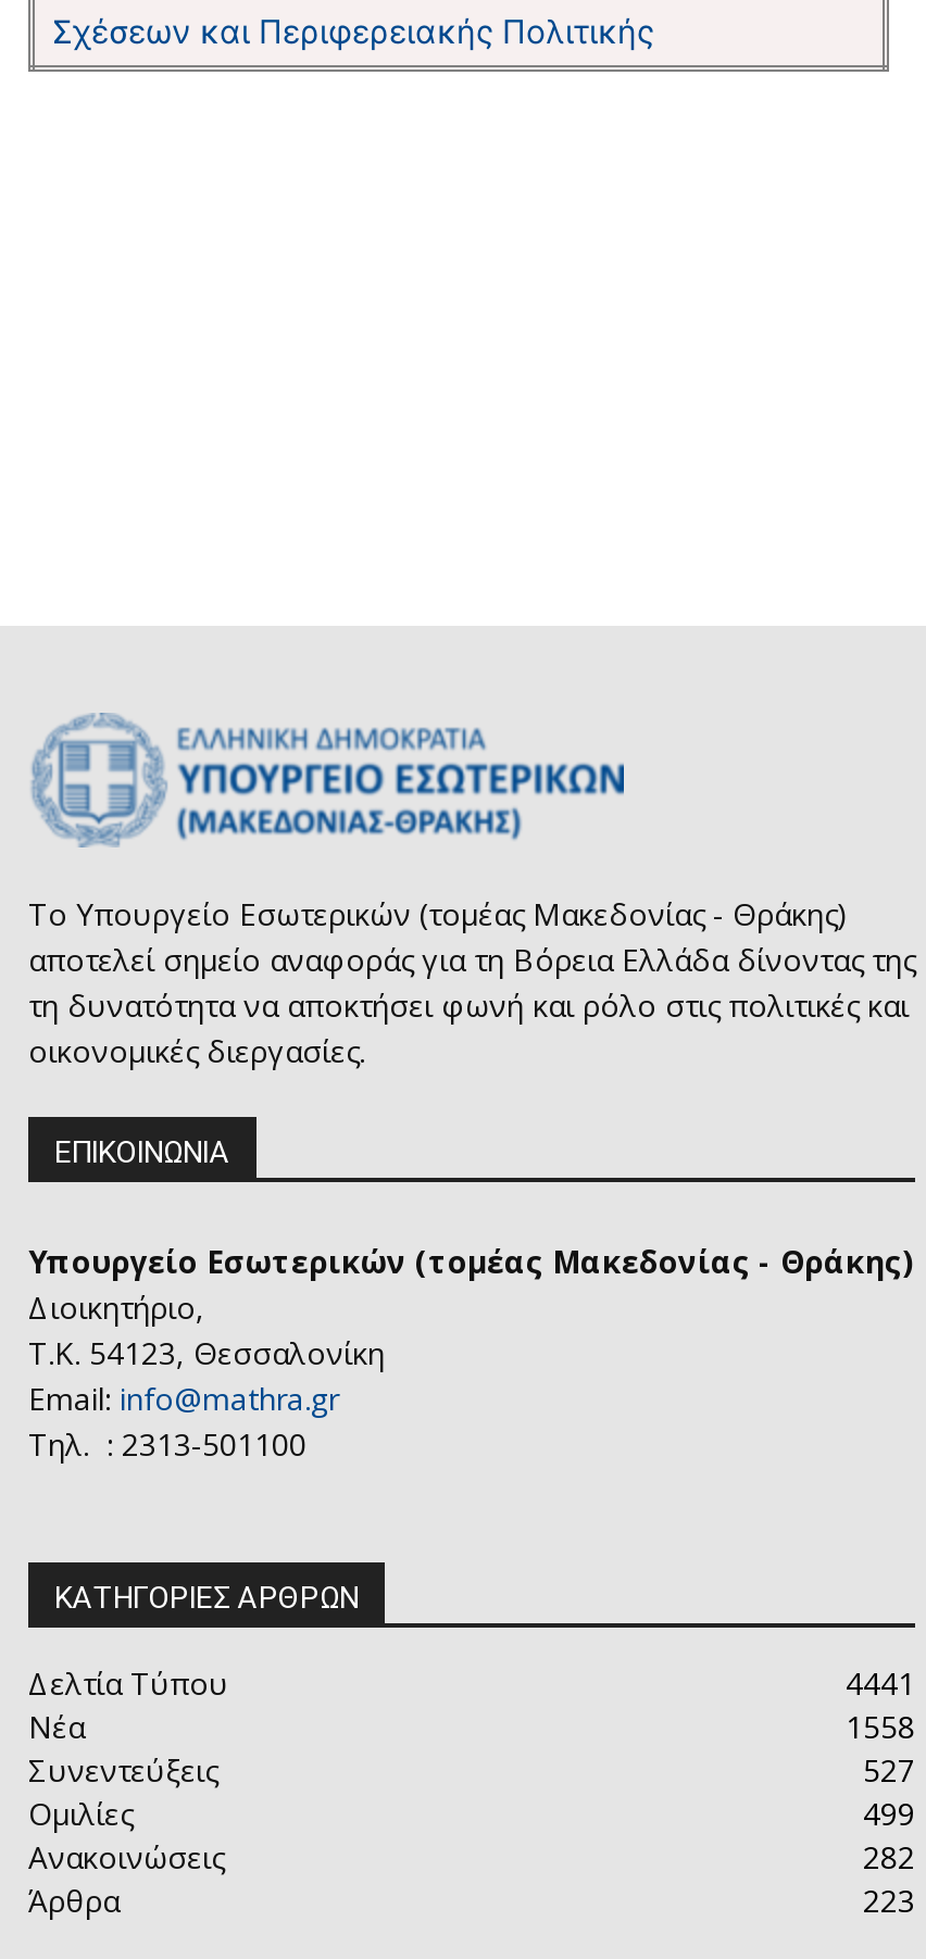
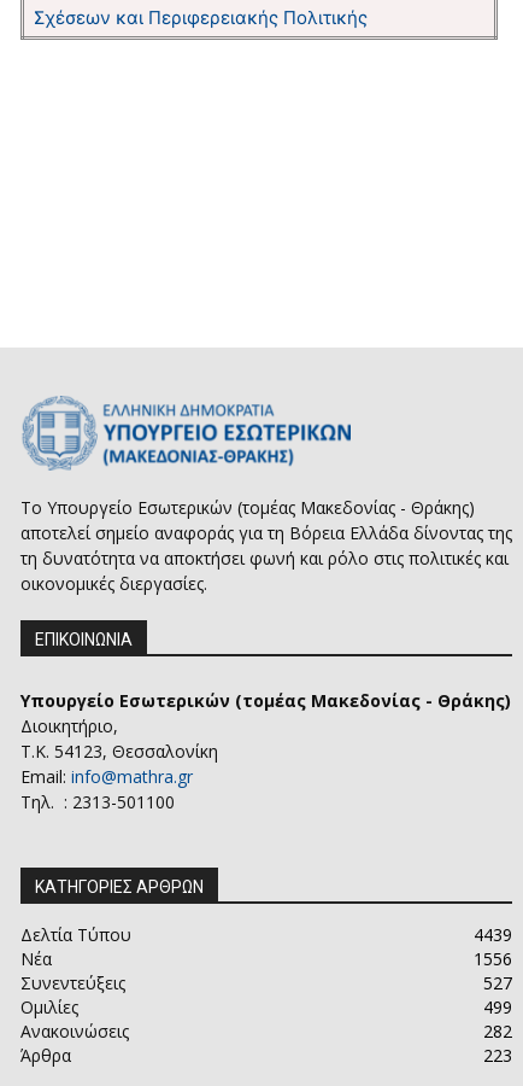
- 4441
+ 4439

- 1558
+ 1556
